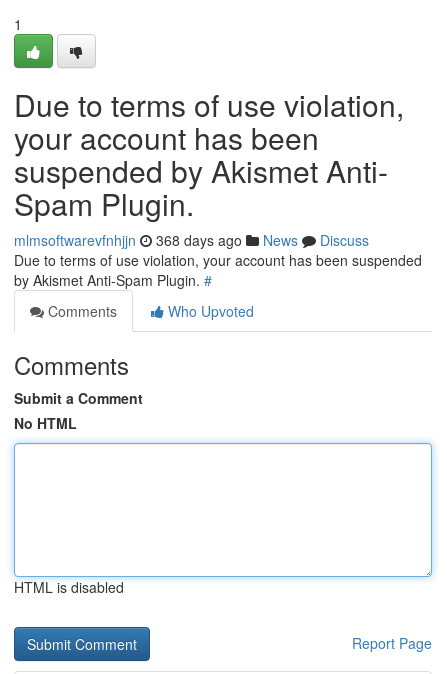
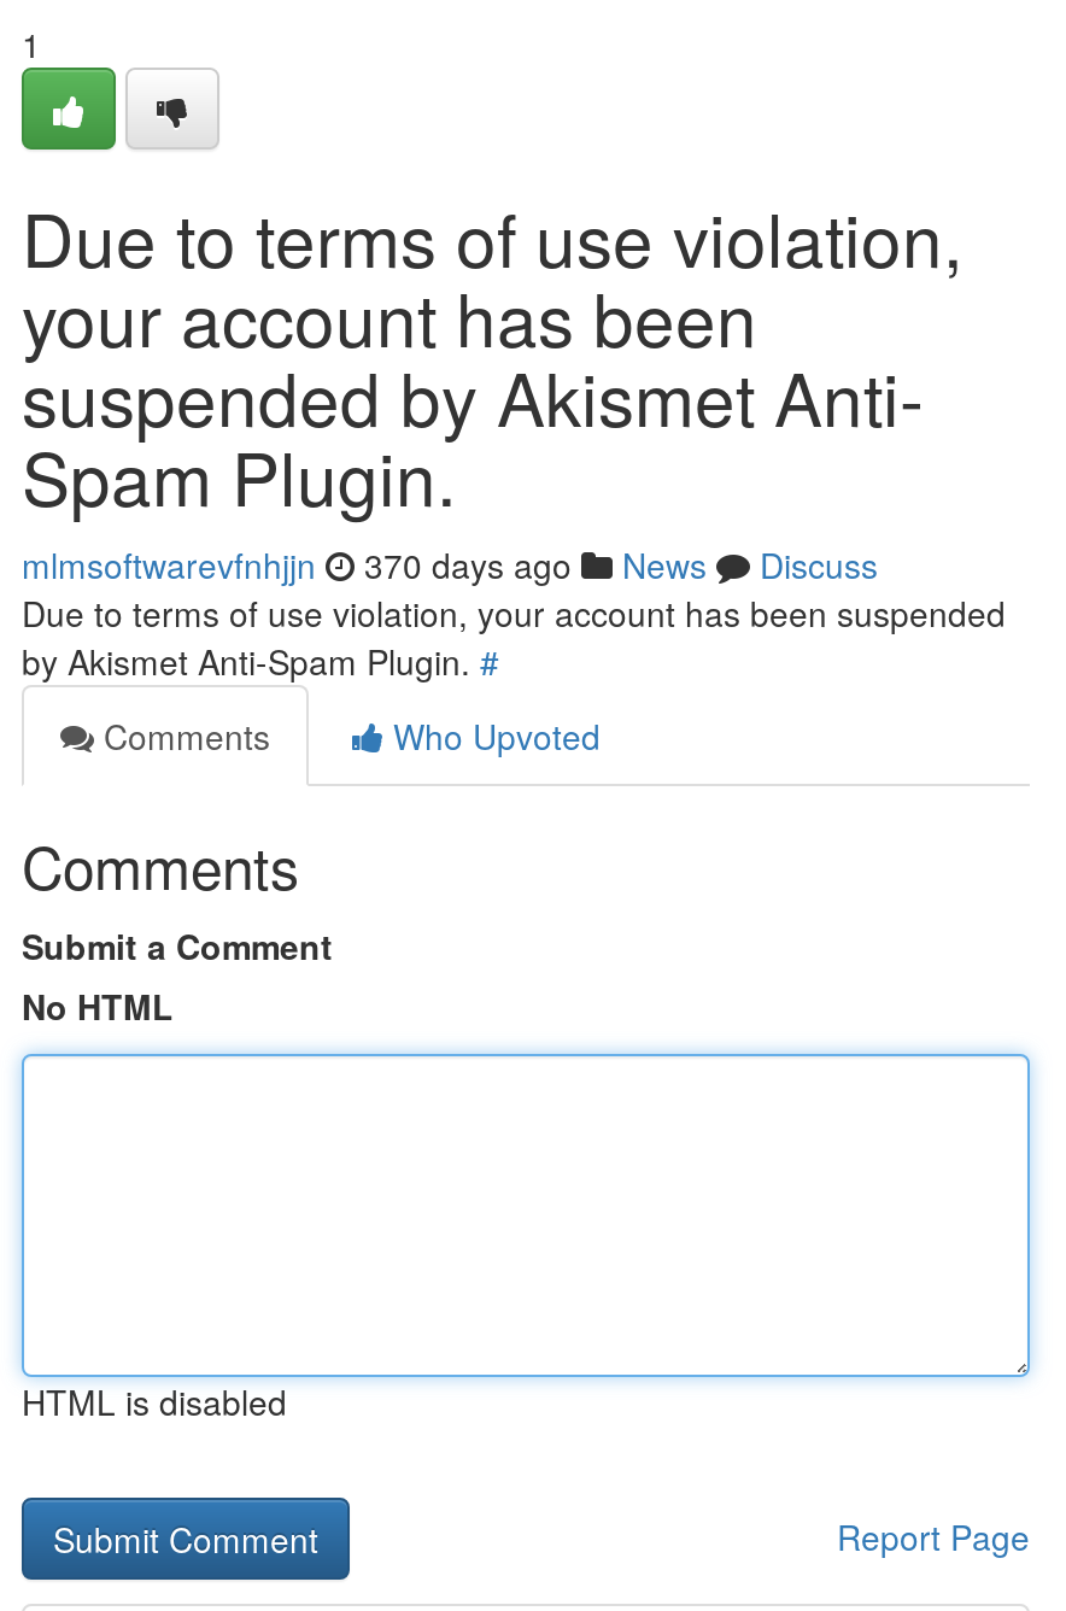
- mlmsoftwarevfnhjjn 368 days ago News Discuss
+ mlmsoftwarevfnhjjn 370 days ago News Discuss
